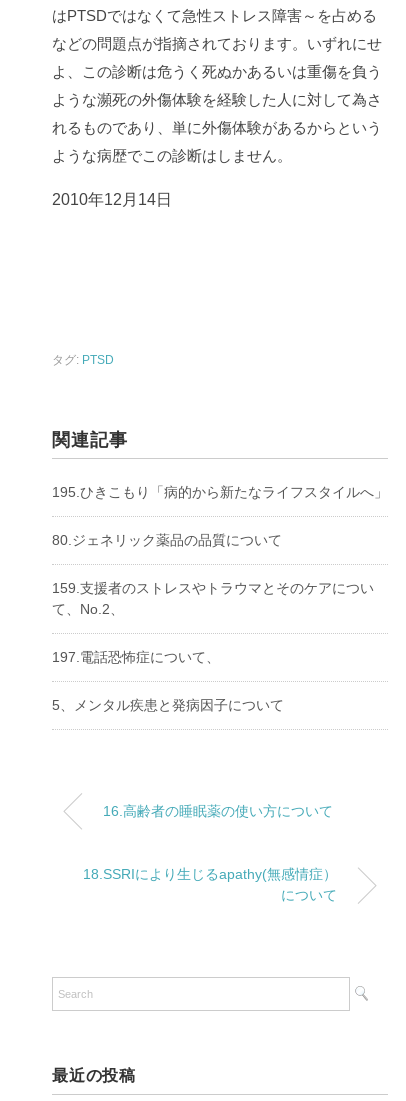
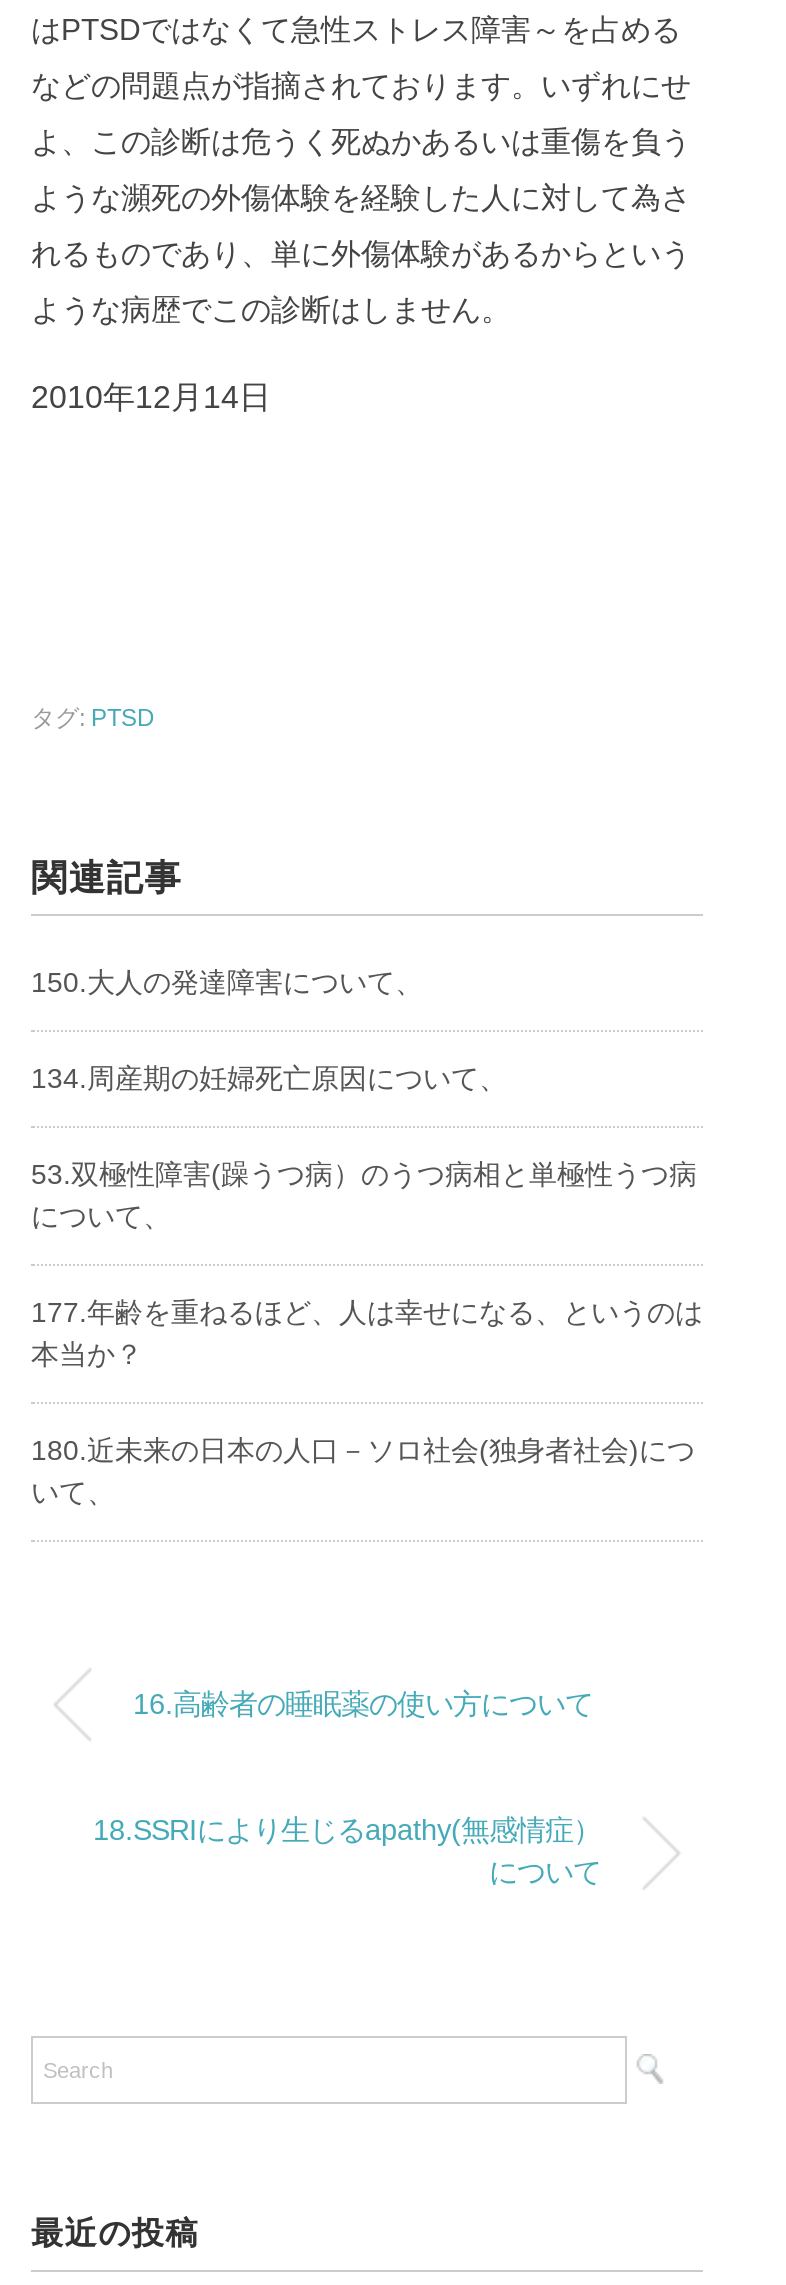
- 195.ひきこもり「病的から新たなライフスタイルへ」
+ 150.大人の発達障害について、

- 80.ジェネリック薬品の品質について
+ 134.周産期の妊婦死亡原因について、

- 159.支援者のストレスやトラウマとそのケアについ
- て、No.2、
+ 53.双極性障害(躁うつ病）のうつ病相と単極性うつ病
+ について、

- 197.電話恐怖症について、
+ 177.年齢を重ねるほど、人は幸せになる、というのは
+ 本当か？

- 5、メンタル疾患と発病因子について
+ 180.近未来の日本の人口－ソロ社会(独身者社会)につ
+ いて、
